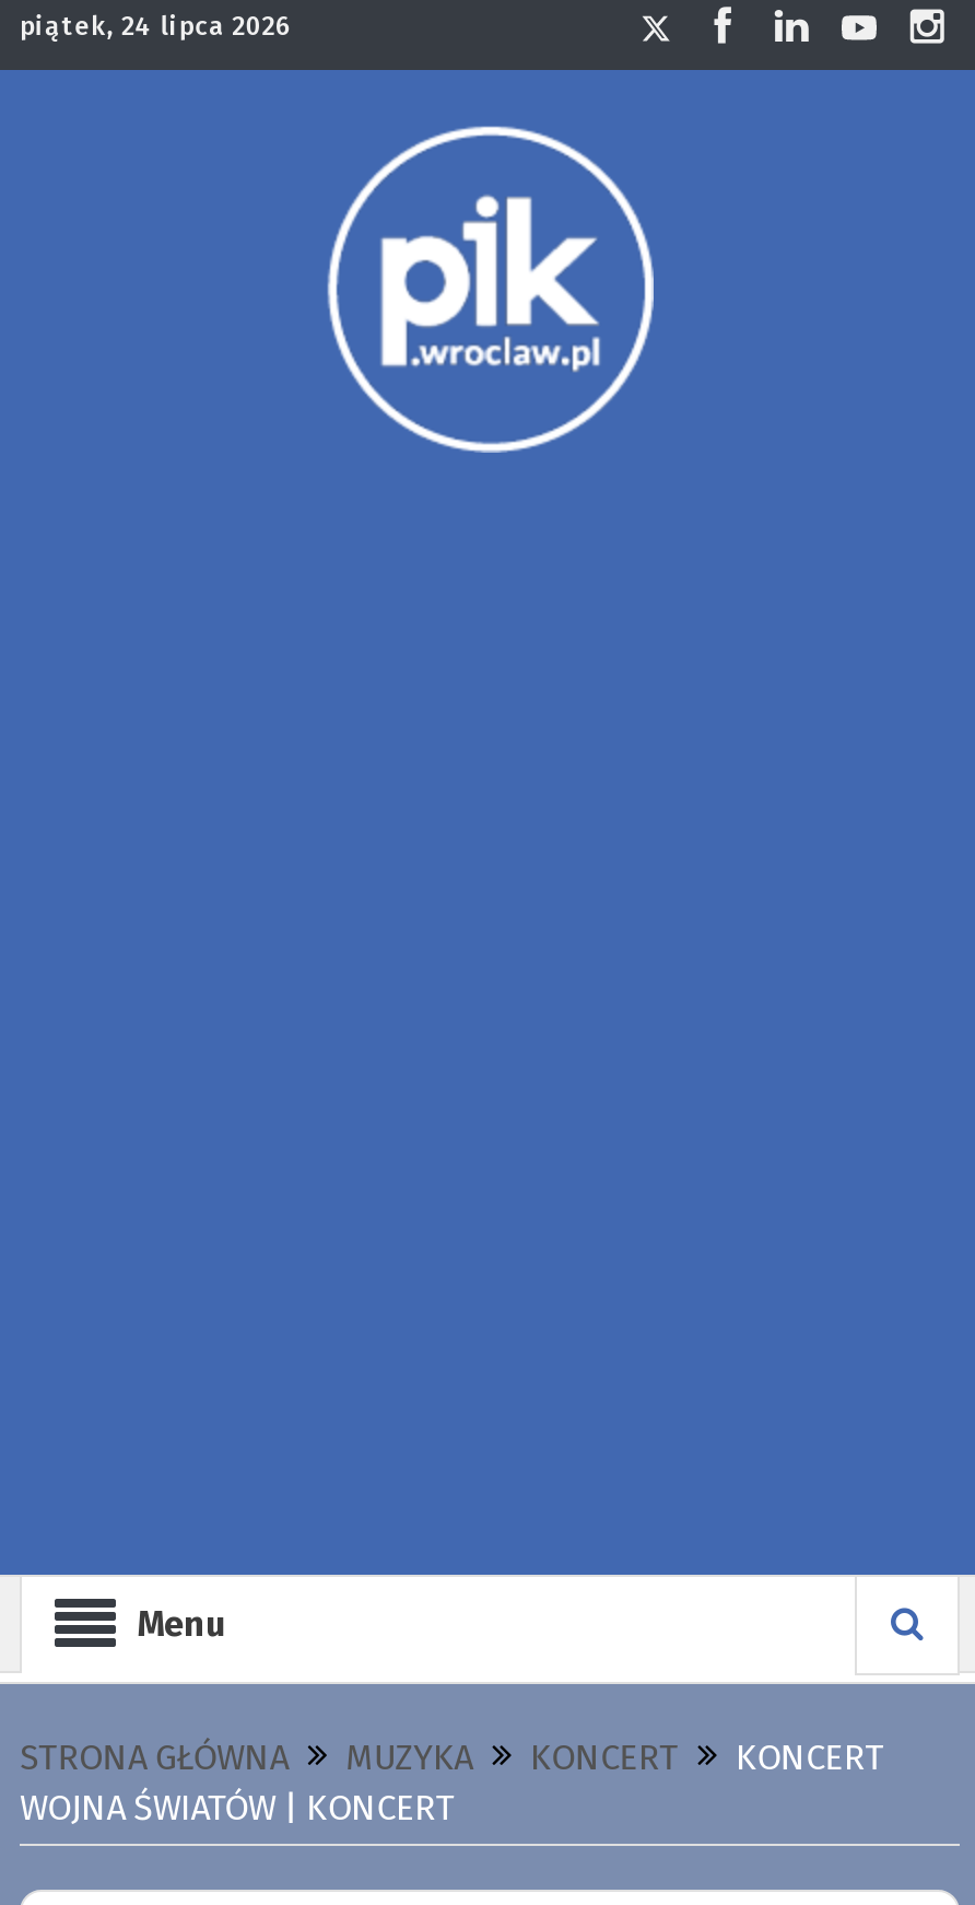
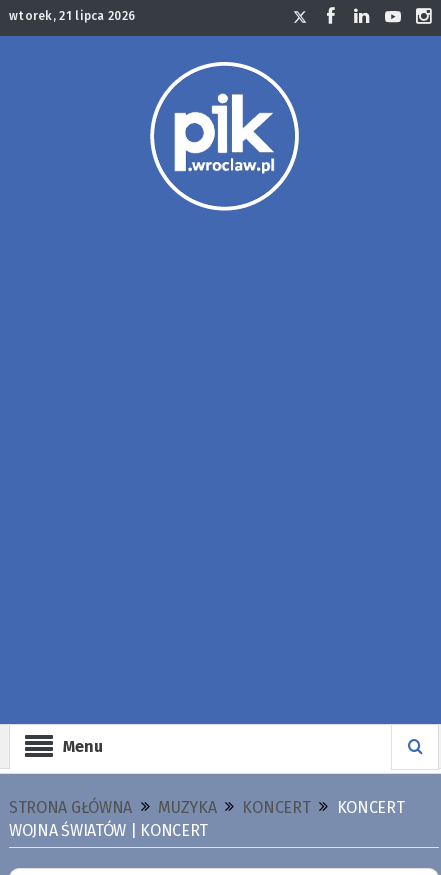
- piątek, 24 lipca 2026
+ wtorek, 21 lipca 2026
